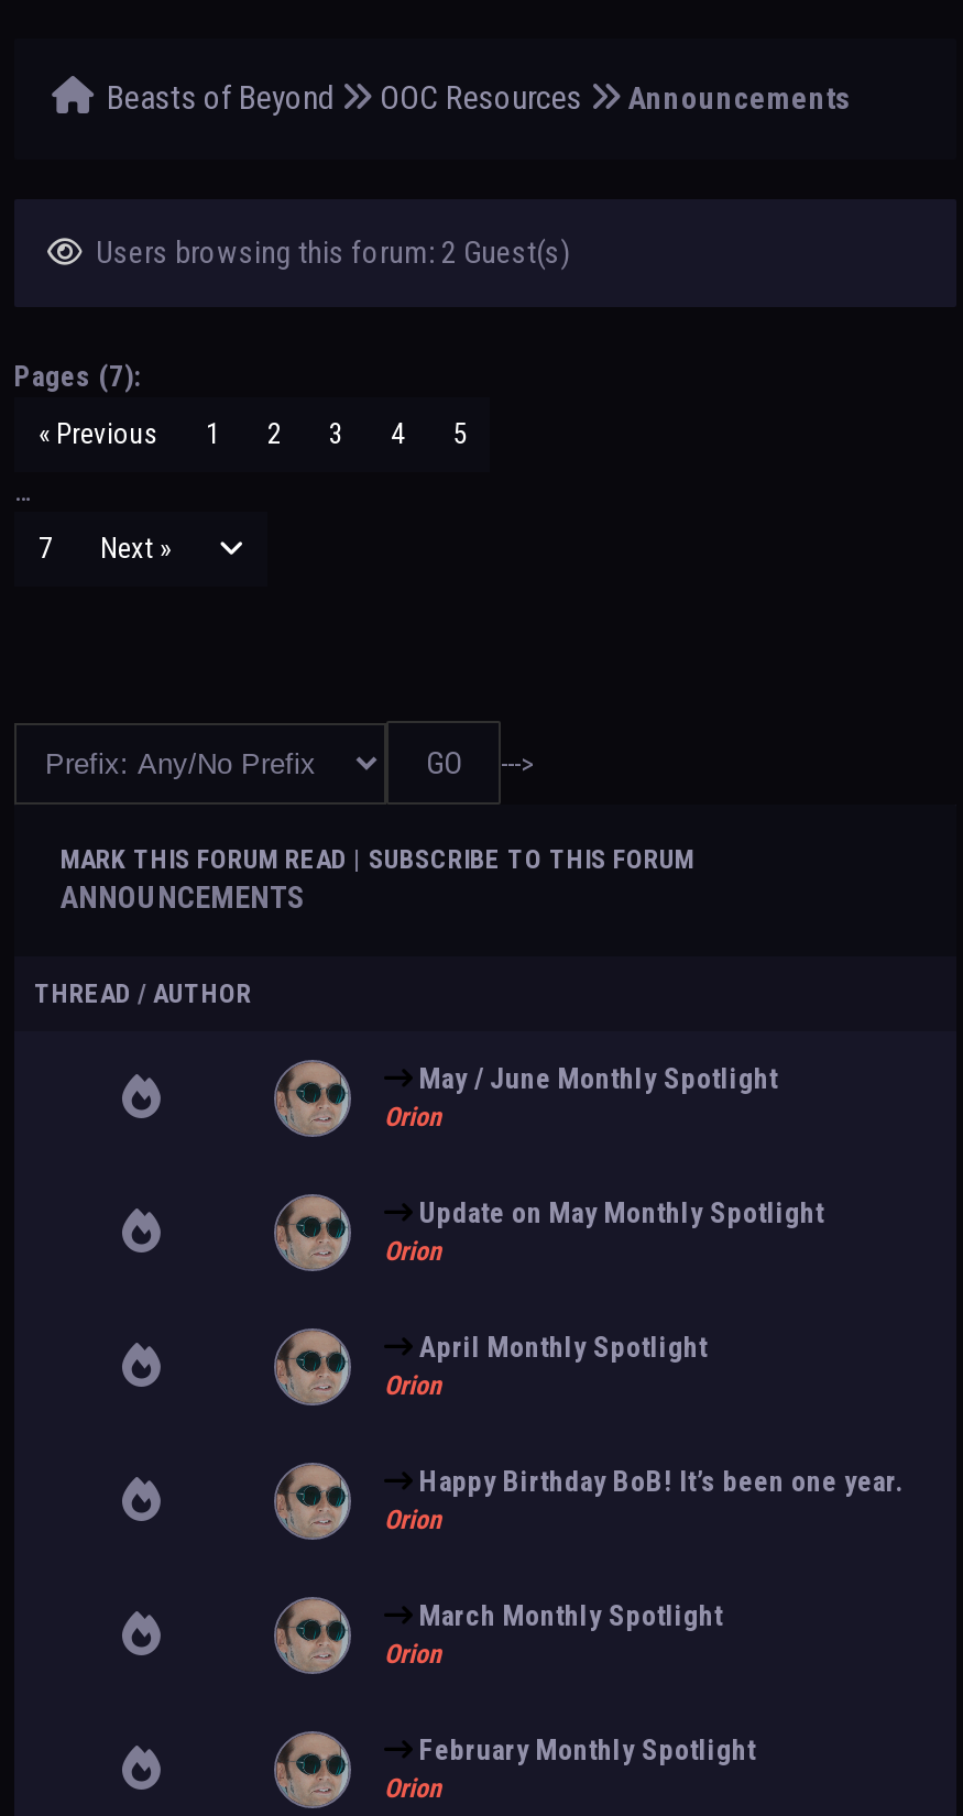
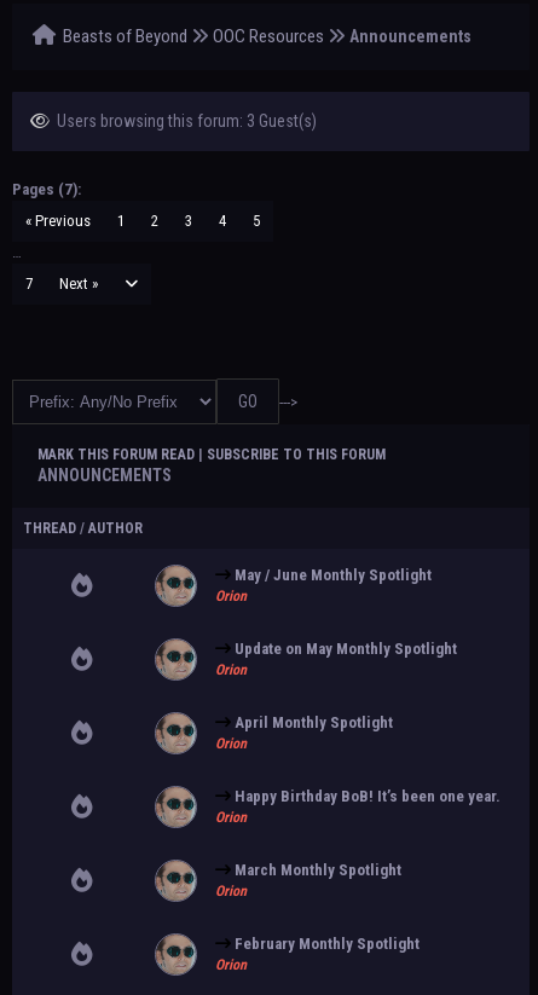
- Users browsing this forum: 2 Guest(s)
+ Users browsing this forum: 3 Guest(s)
